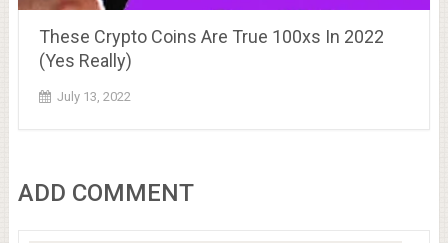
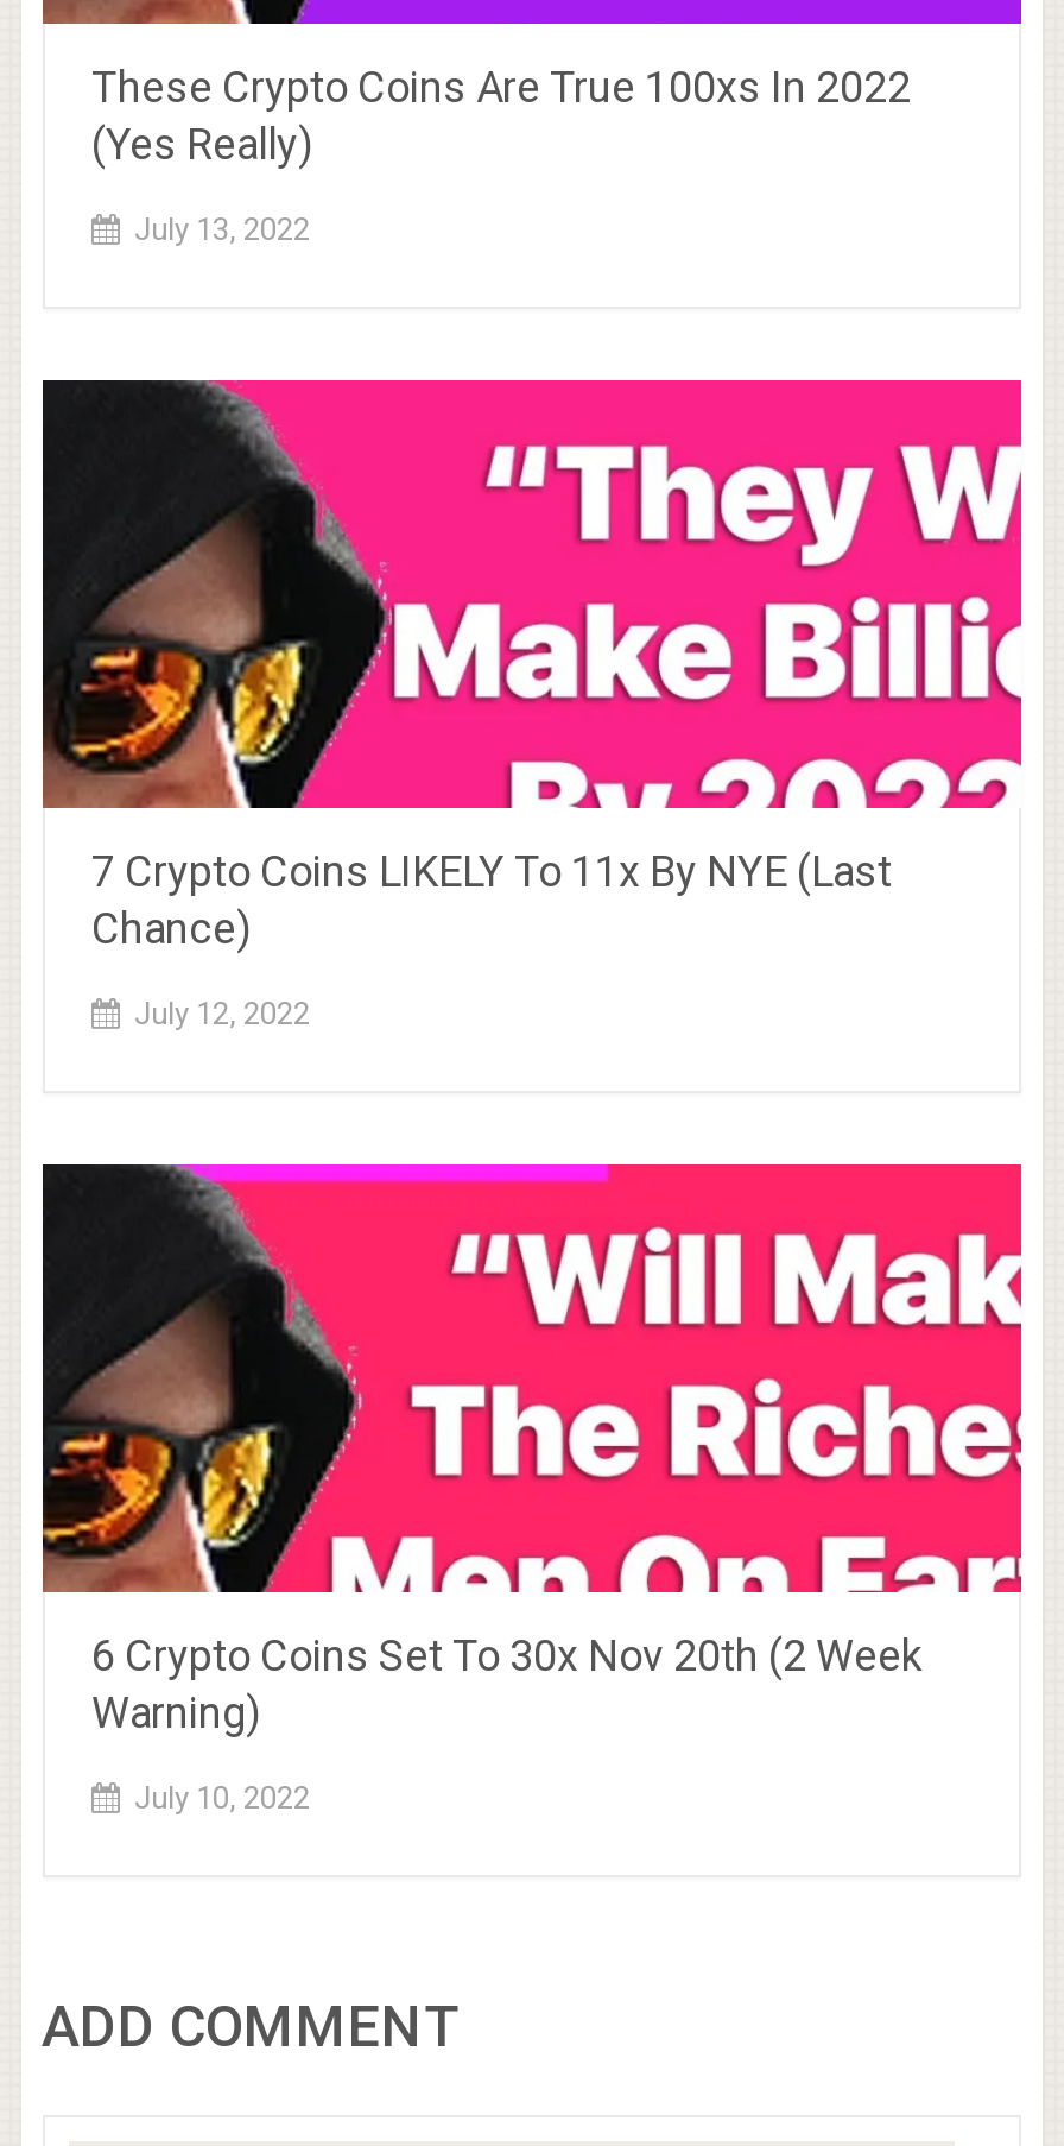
+ [image]
+ 7 Crypto Coins LIKELY To 11x By NYE (Last
+ Chance)
+ July 12, 2022

+ [image]
+ 6 Crypto Coins Set To 30x Nov 20th (2 Week
+ Warning)
+ July 10, 2022
